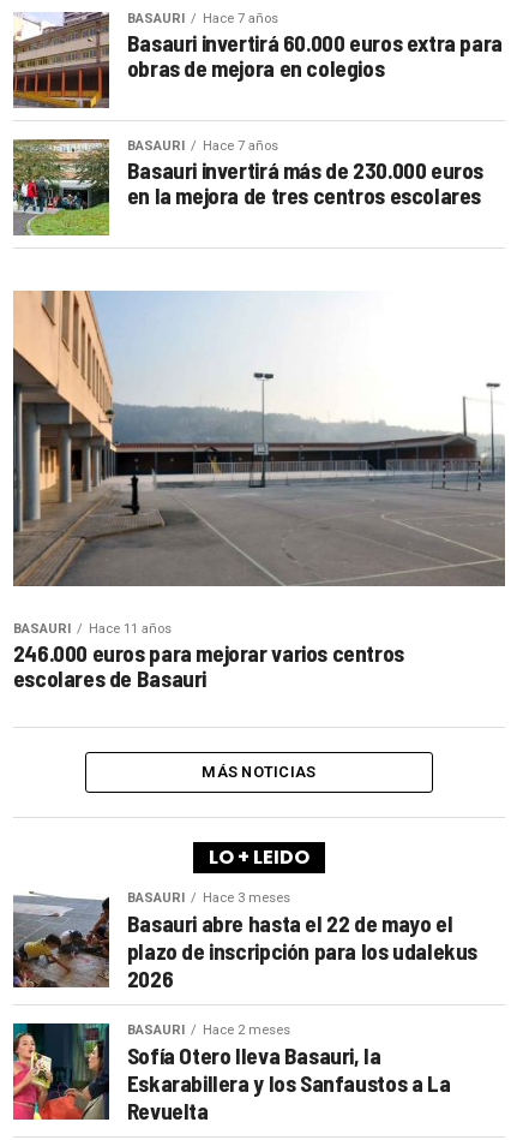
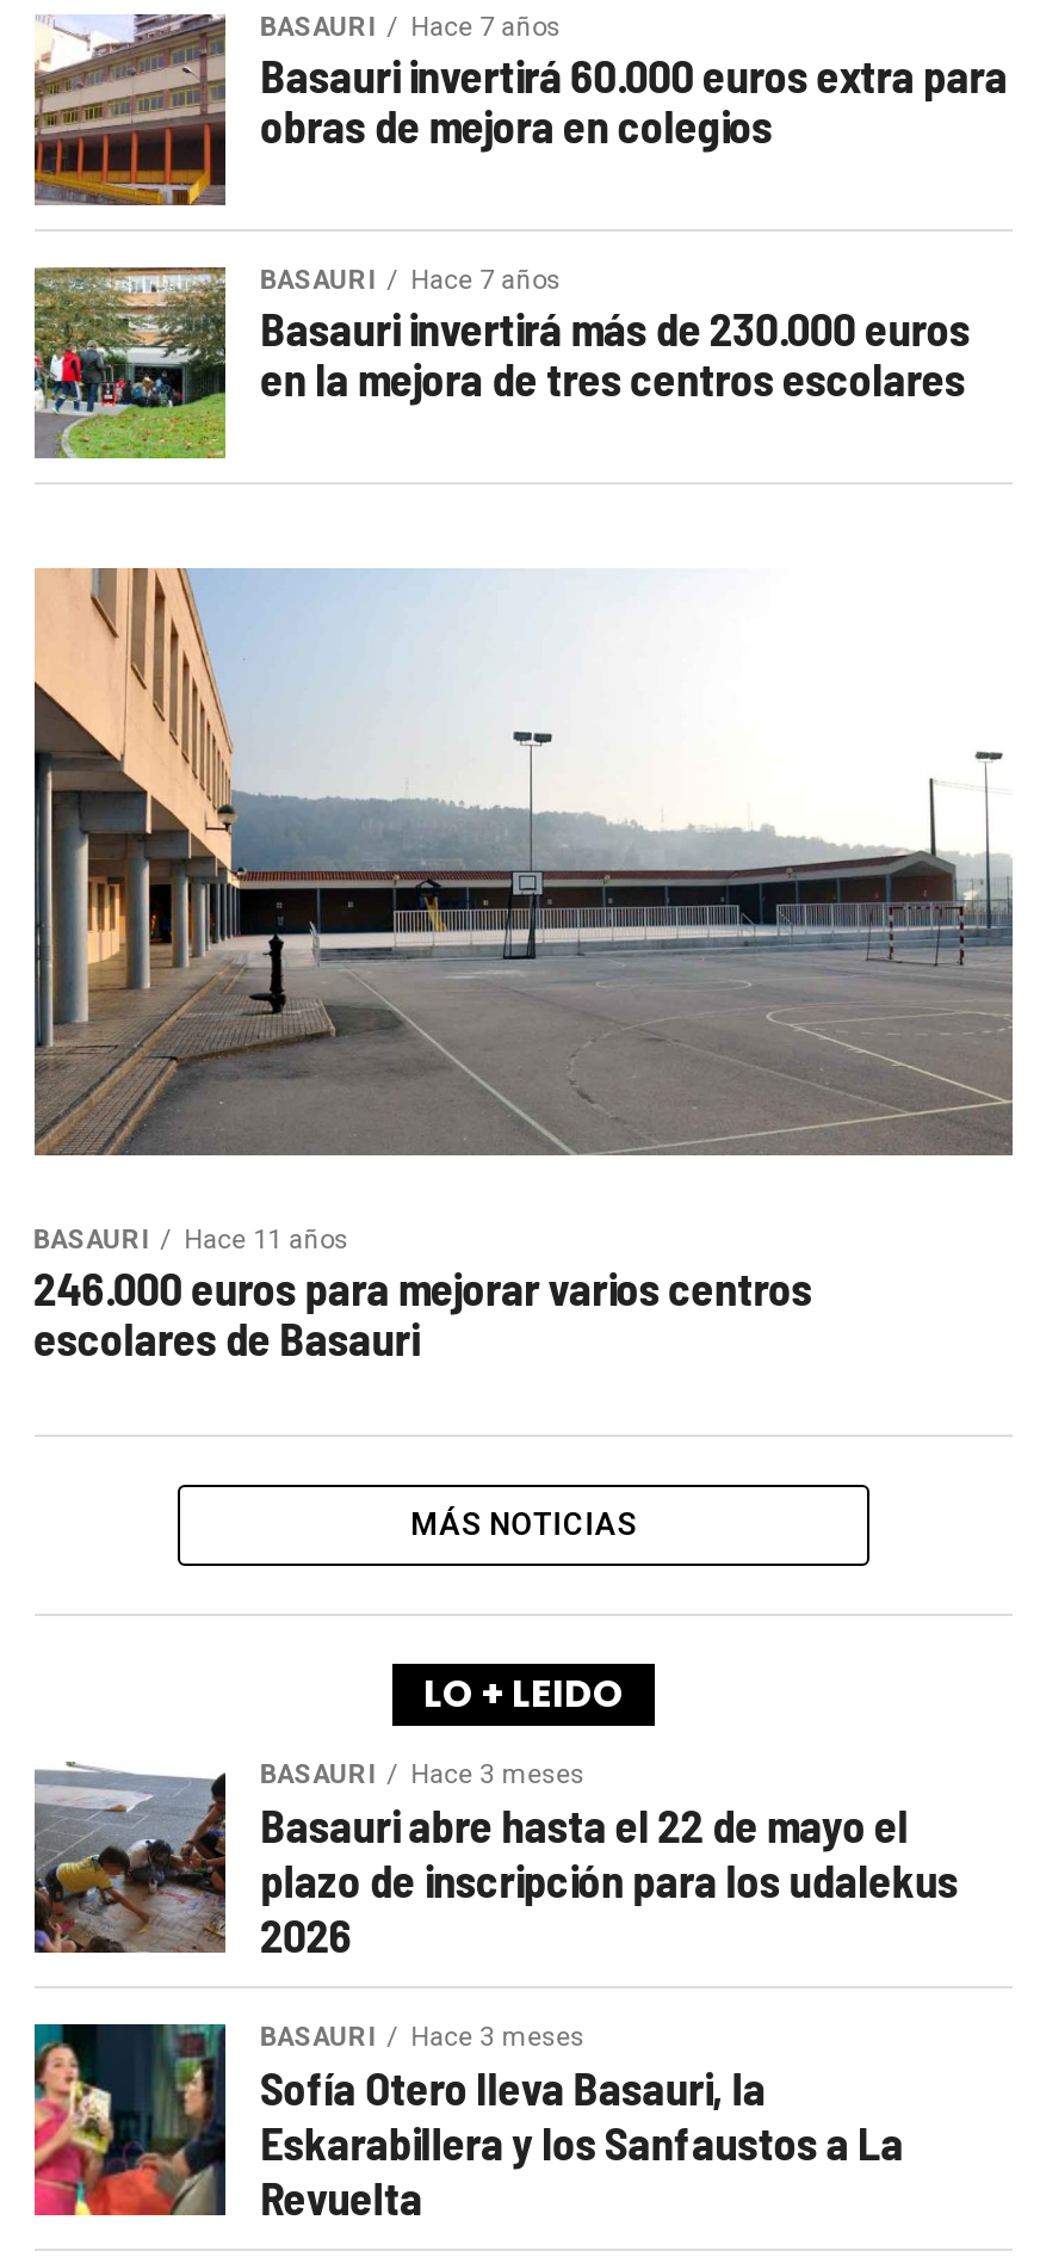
- BASAURI Hace 2 meses
+ BASAURI Hace 3 meses
